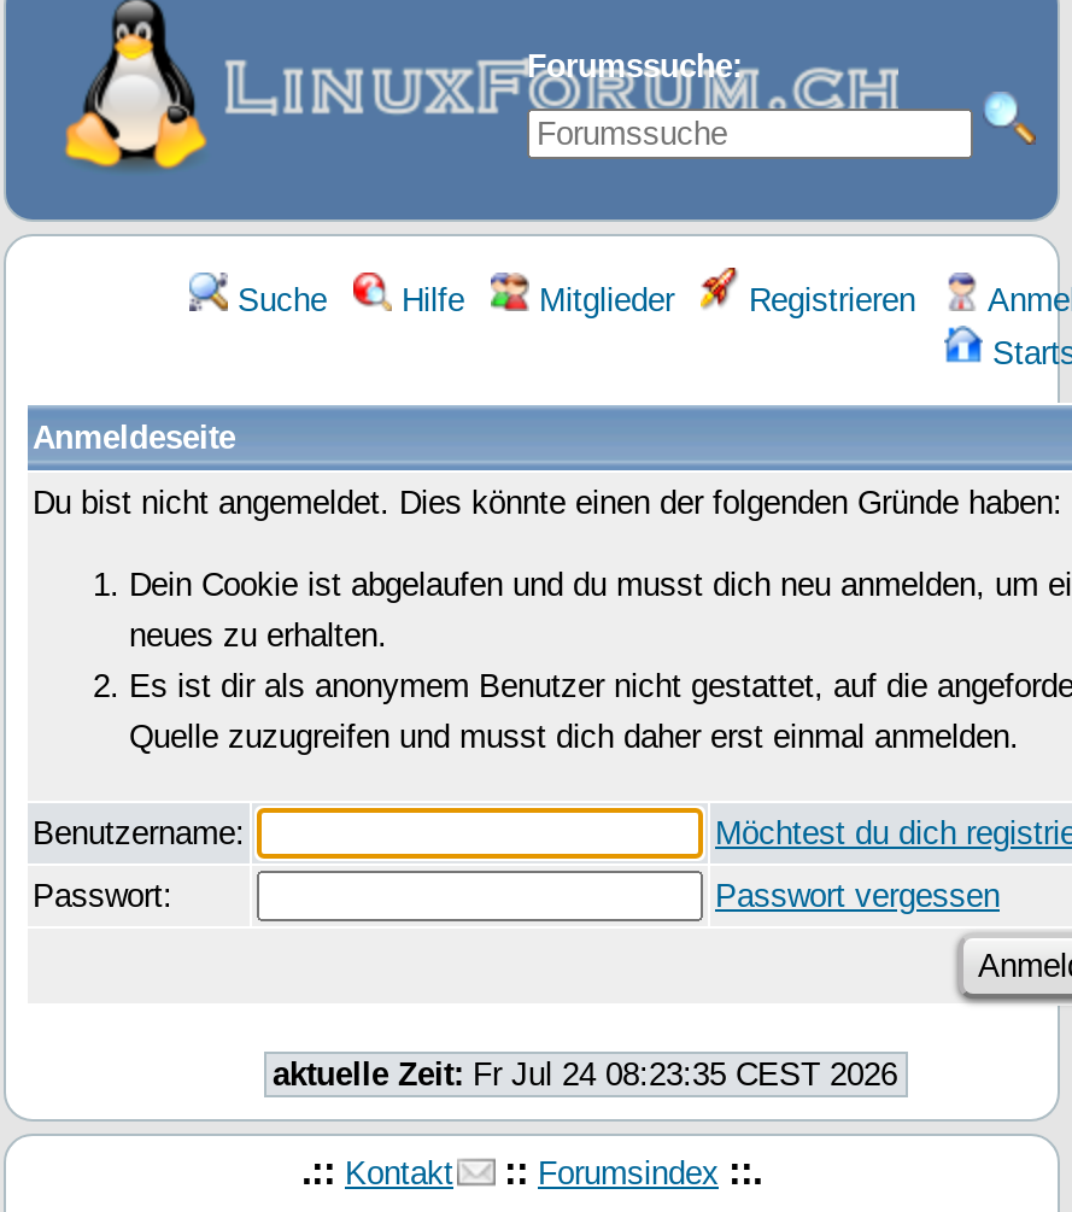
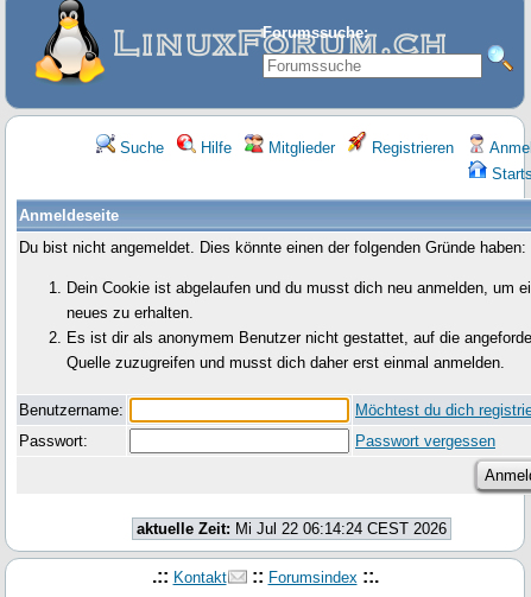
- aktuelle Zeit: Fr Jul 24 08:23:35 CEST 2026
+ aktuelle Zeit: Mi Jul 22 06:14:24 CEST 2026
